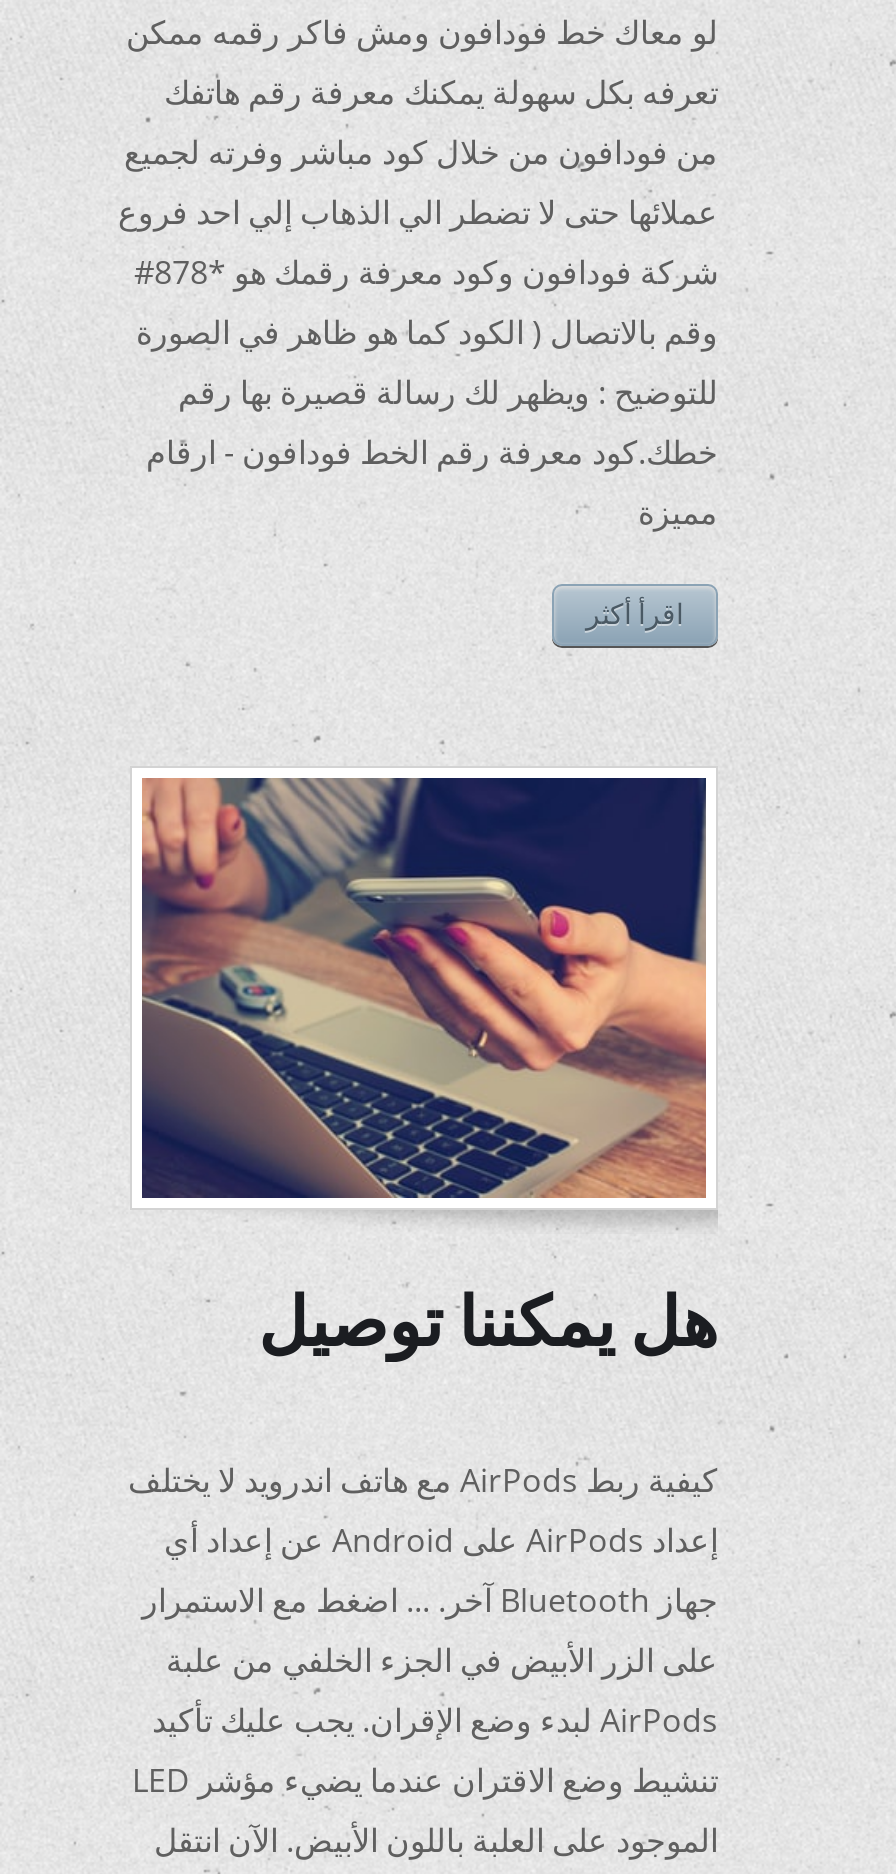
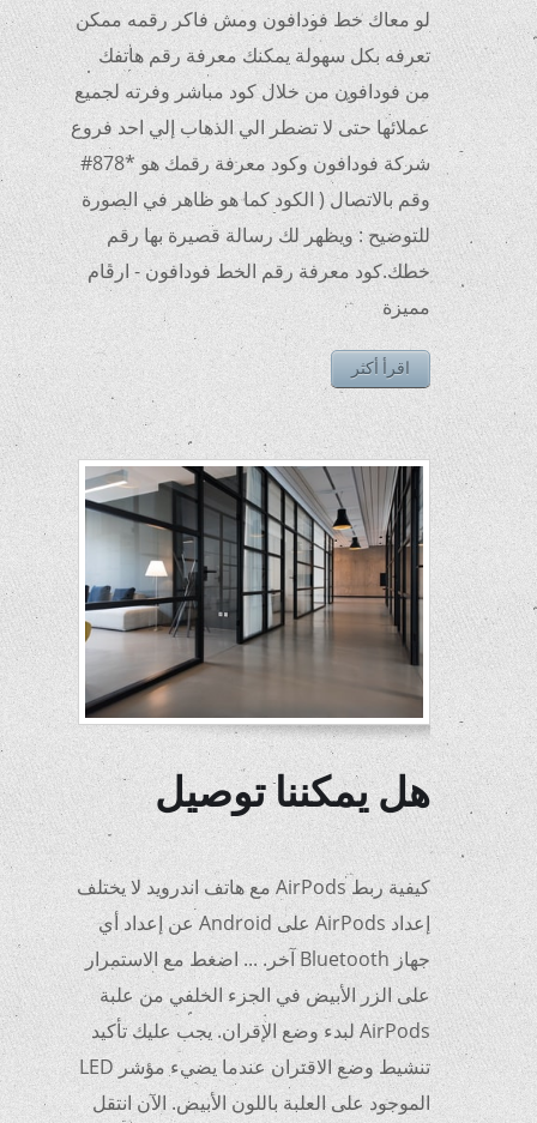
- [image]
+ [image]
